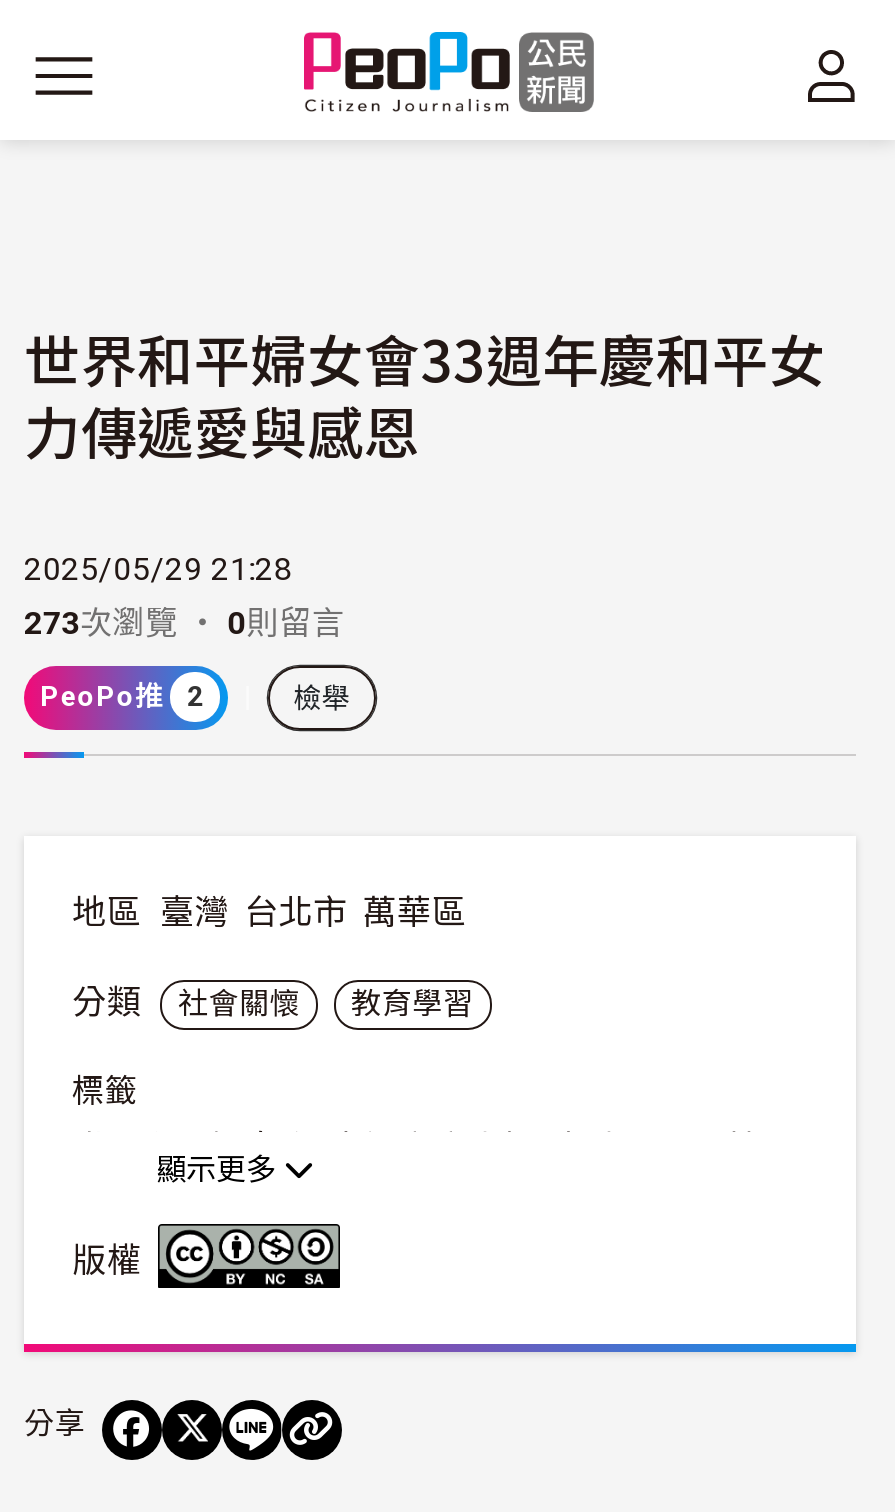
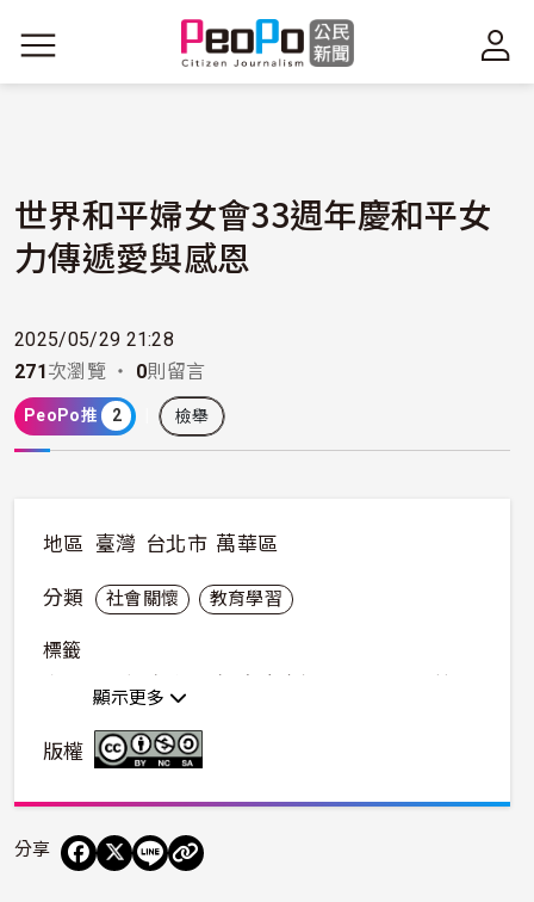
- 273次瀏覽 ・0則留言
+ 271次瀏覽 ・0則留言
